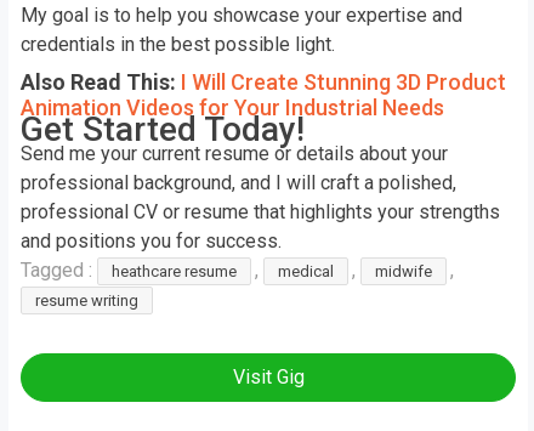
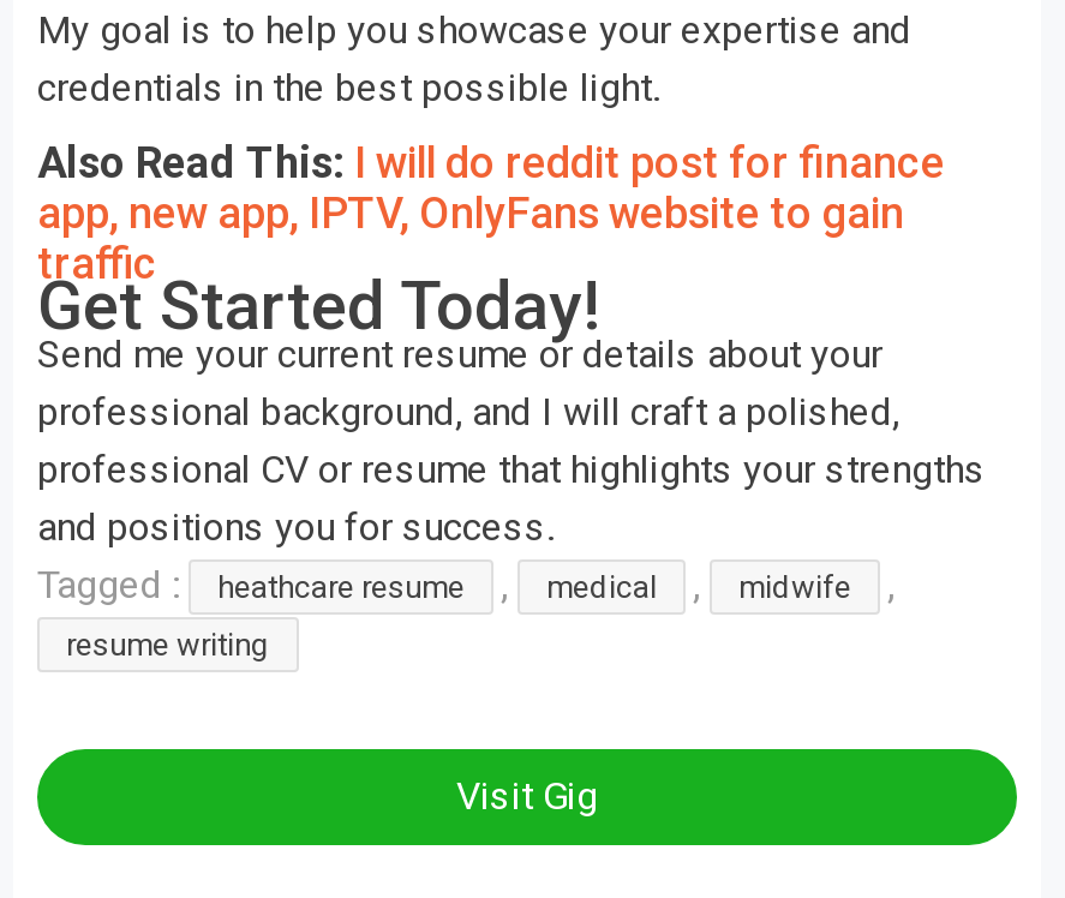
- Also Read This: I Will Create Stunning 3D Product
- Animation Videos for Your Industrial Needs
+ Also Read This: I will do reddit post for finance
+ app, new app, IPTV, OnlyFans website to gain
+ traffic
